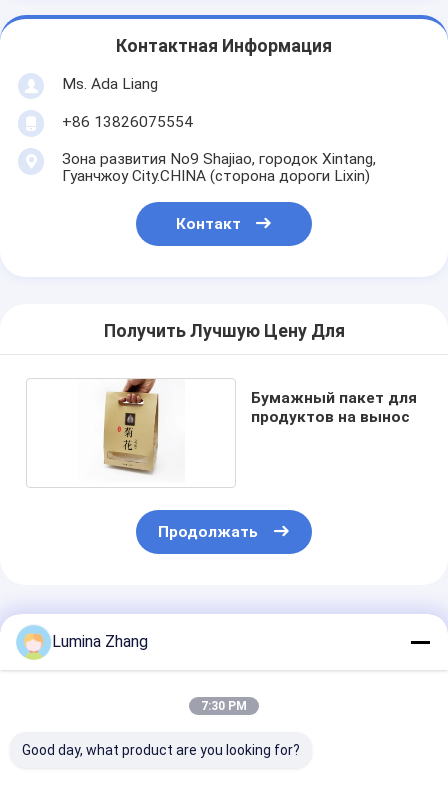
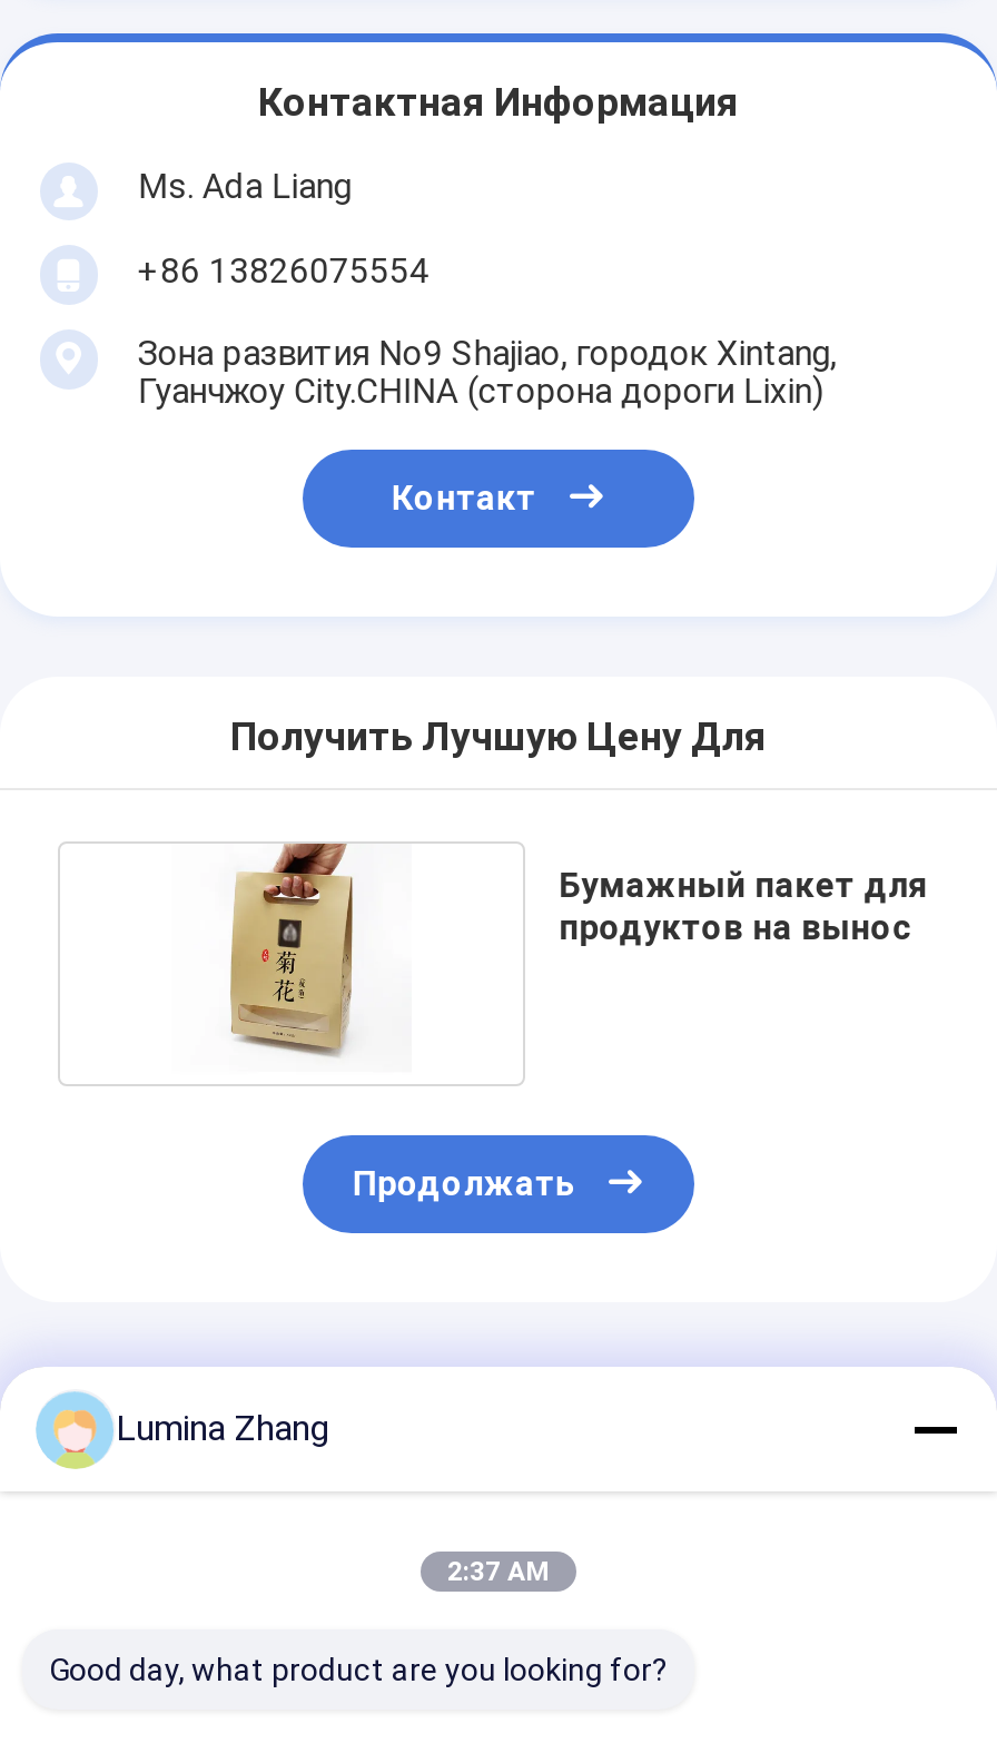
- 7:30 PM
+ 2:37 AM
